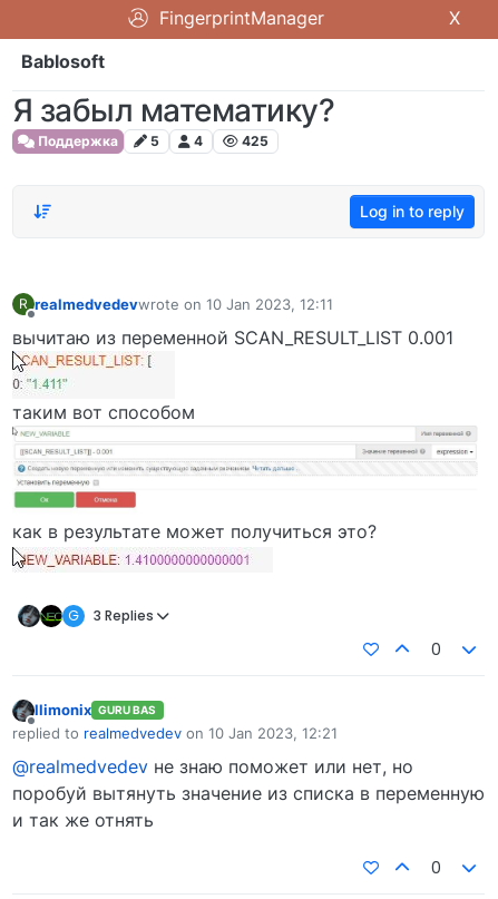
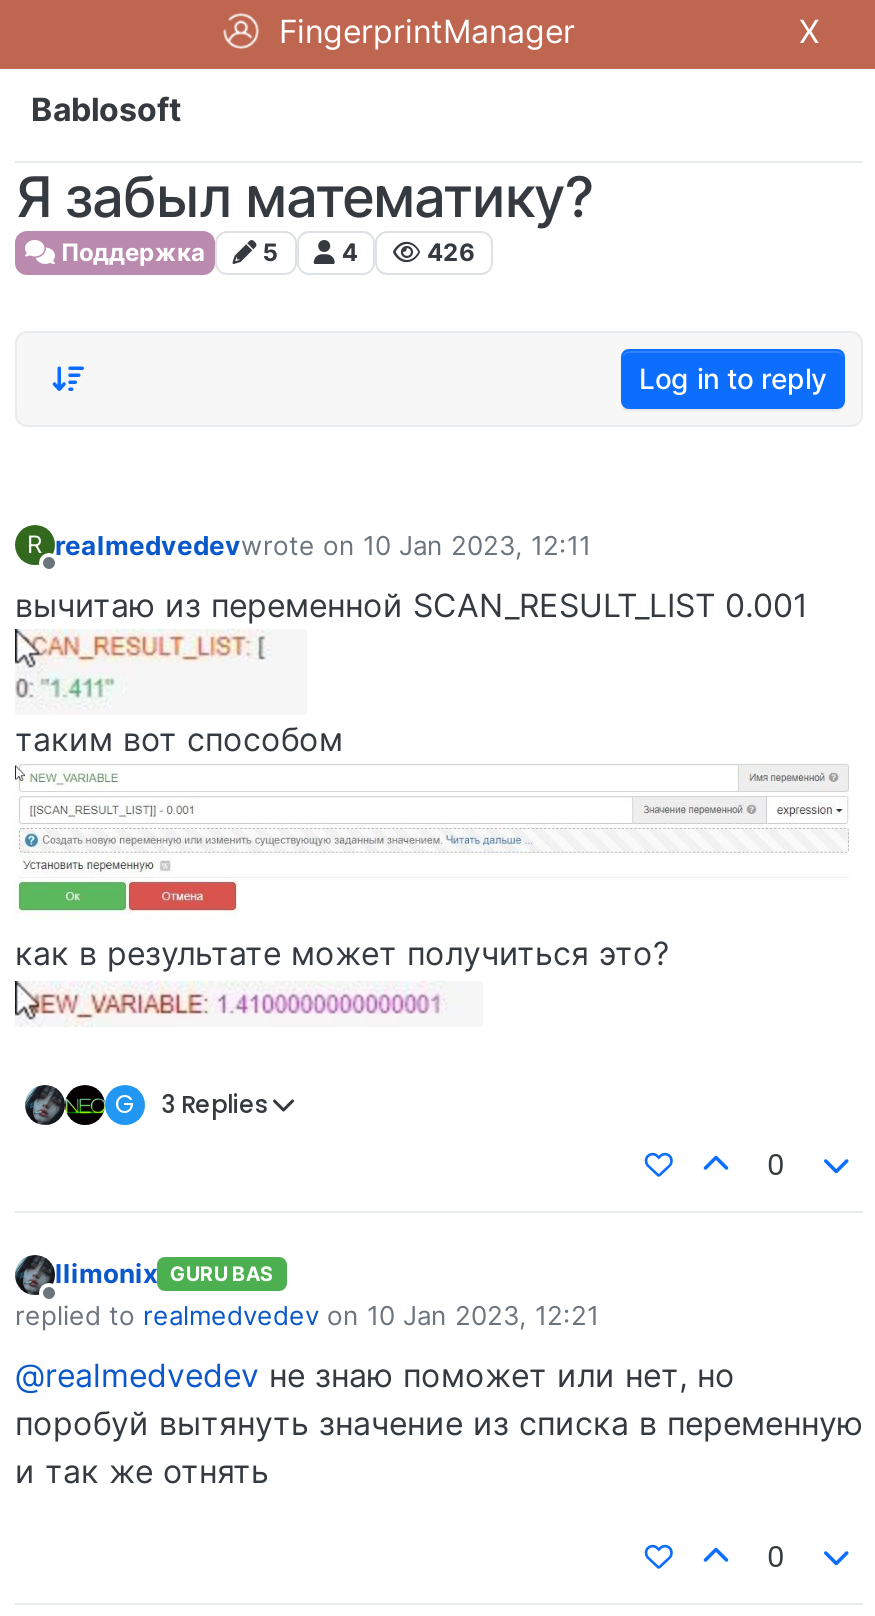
- 425
+ 426
